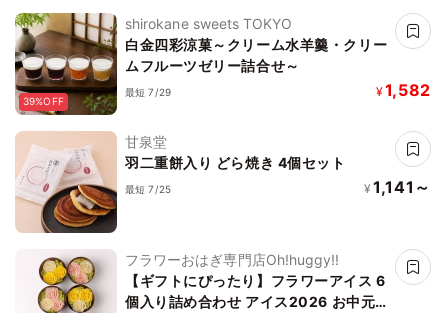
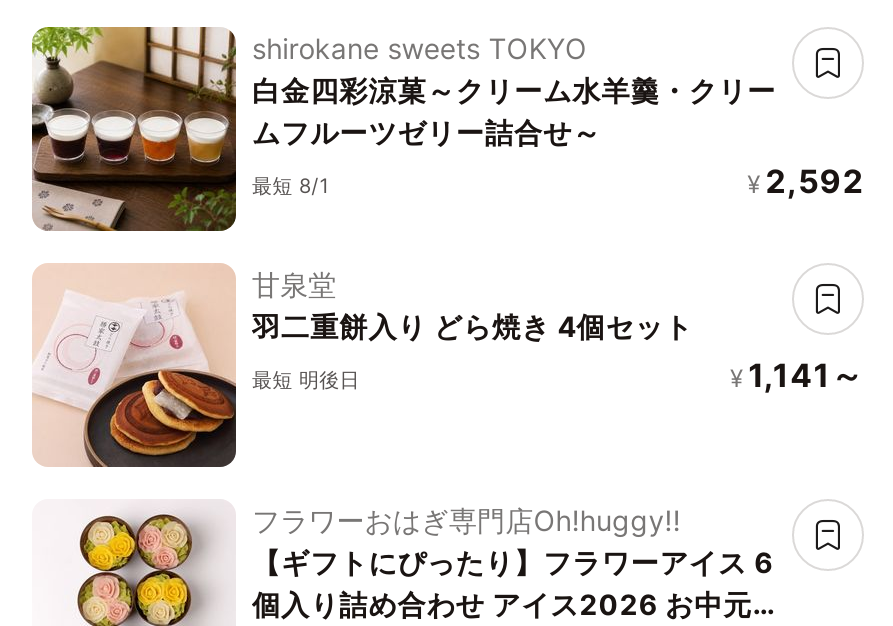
- ¥ 1,582
+ ¥ 2,592

- 最短 7/29
+ 最短 8/1

- 39%OFF

- 最短 7/25
+ 最短 明後日
